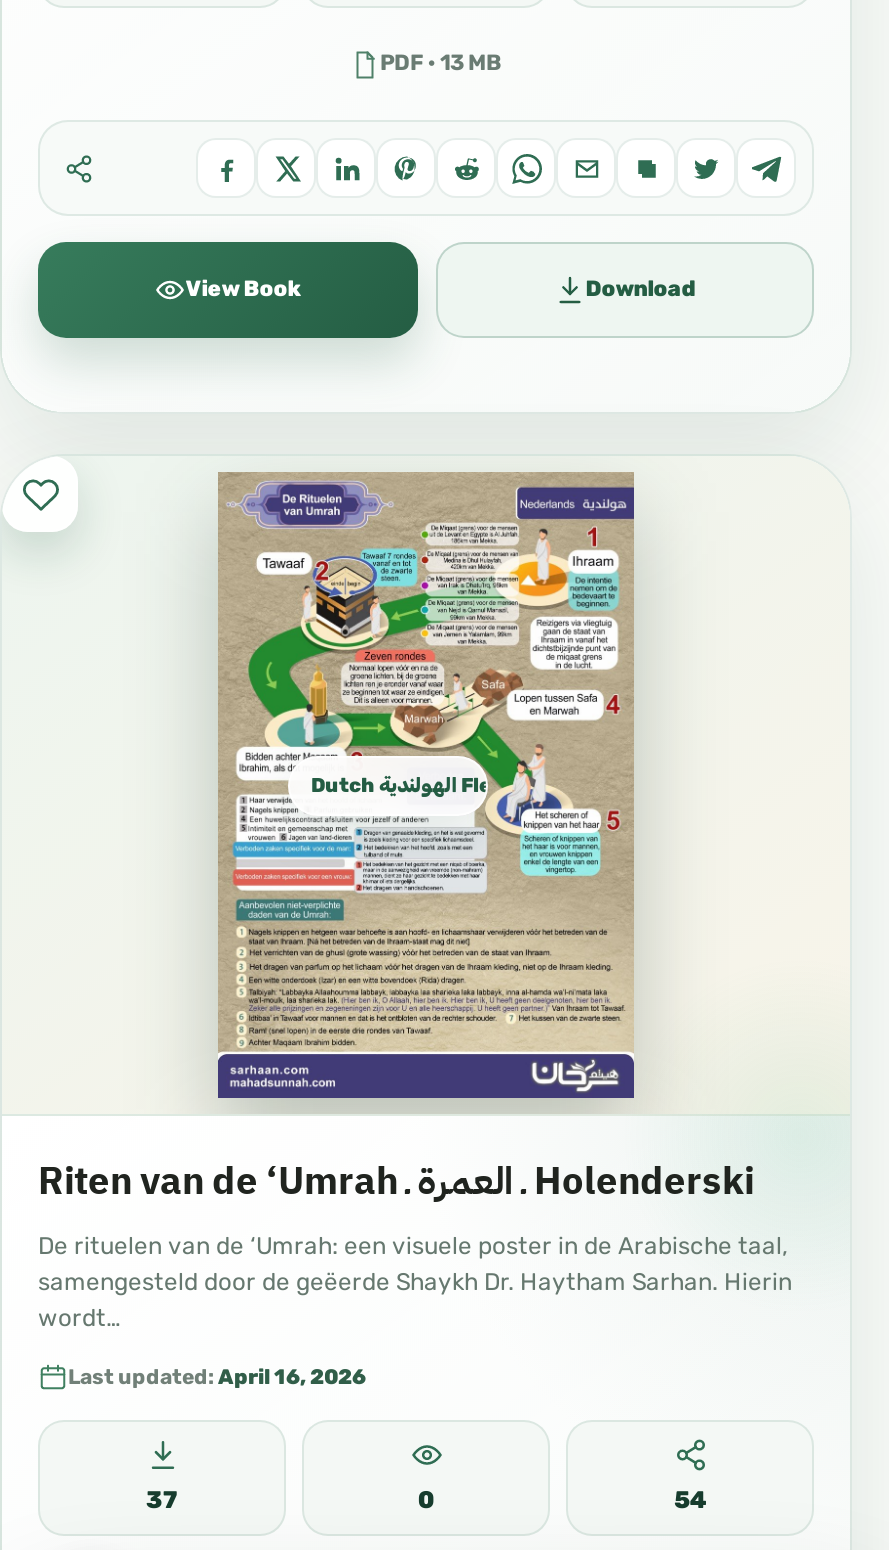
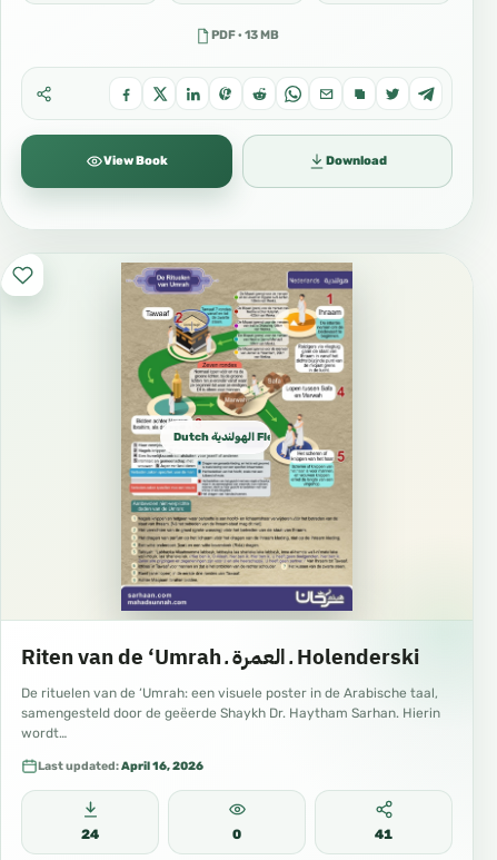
- 37
+ 24

- 54
+ 41
